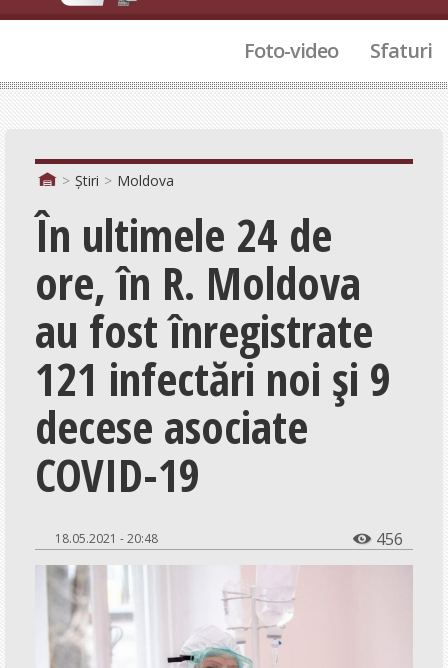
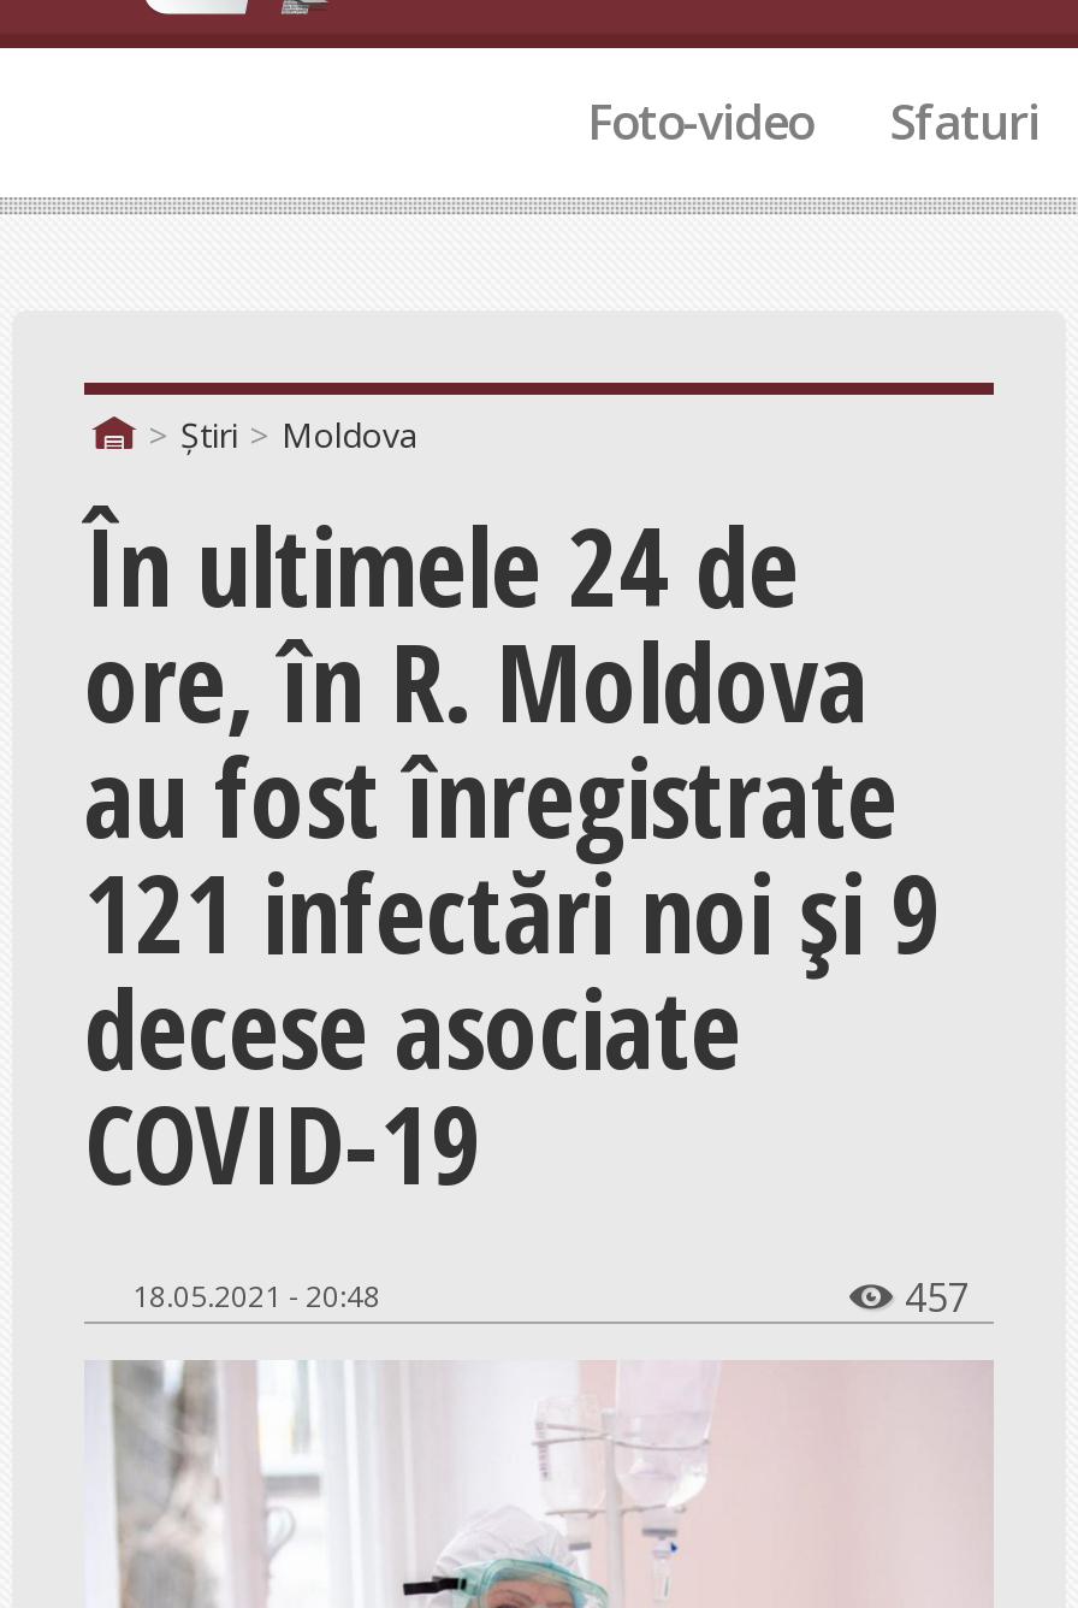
- 456
+ 457
